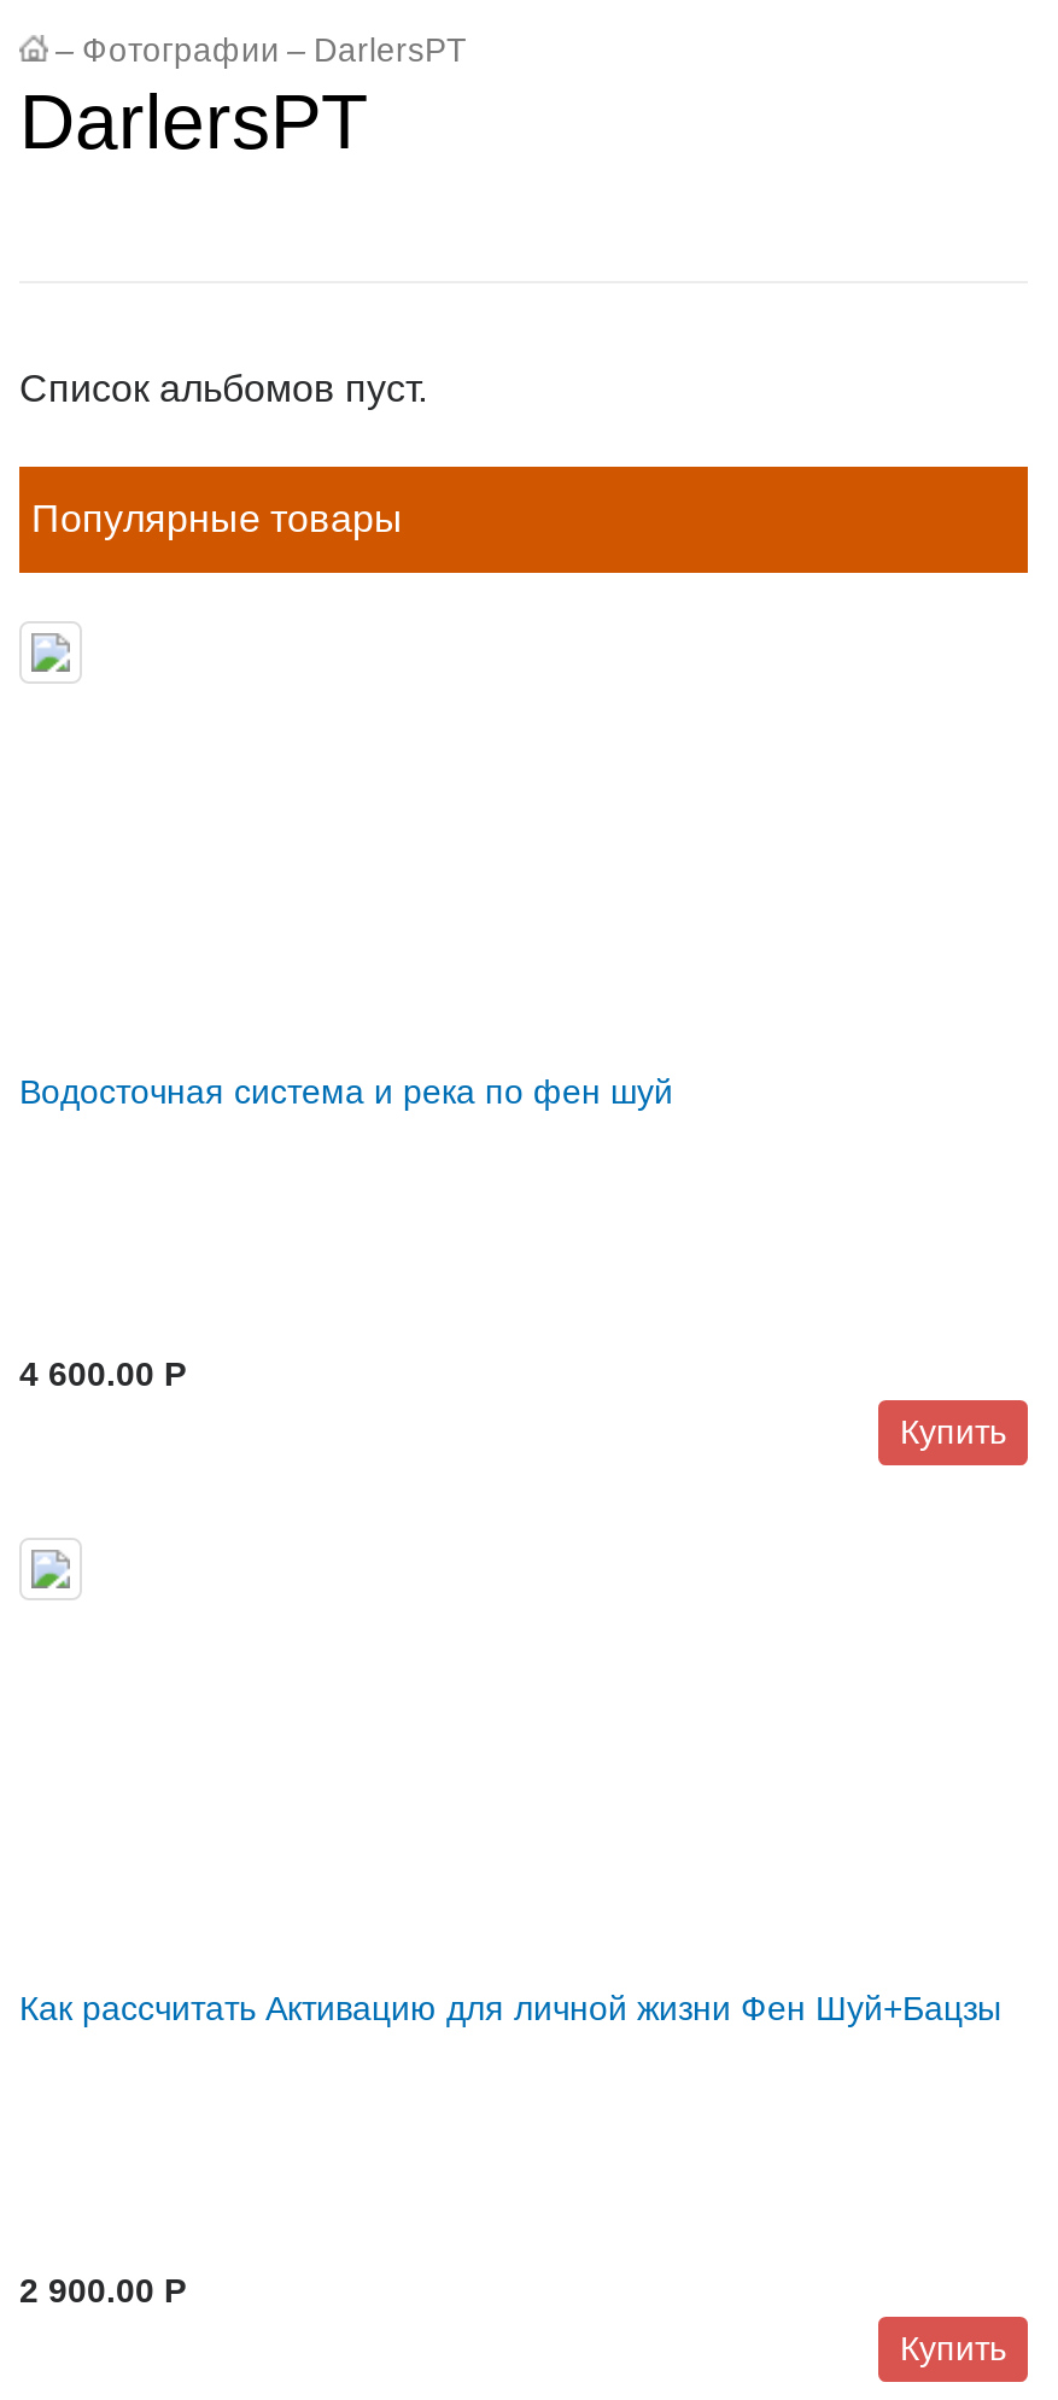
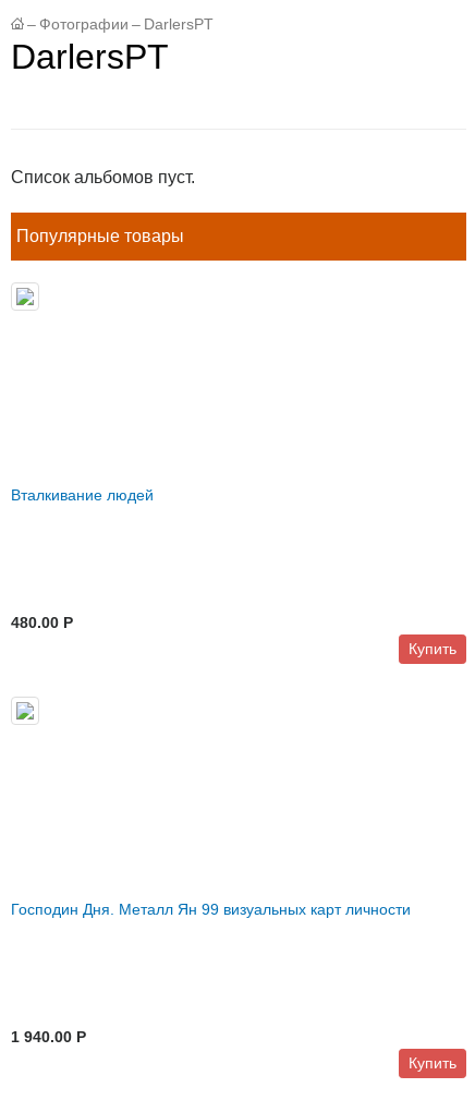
- Водосточная система и река по фен шуй
+ Вталкивание людей

- 4 600.00 P
+ 480.00 P

- Как рассчитать Активацию для личной жизни Фен Шуй+Бацзы
+ Господин Дня. Металл Ян 99 визуальных карт личности

- 2 900.00 P
+ 1 940.00 P
